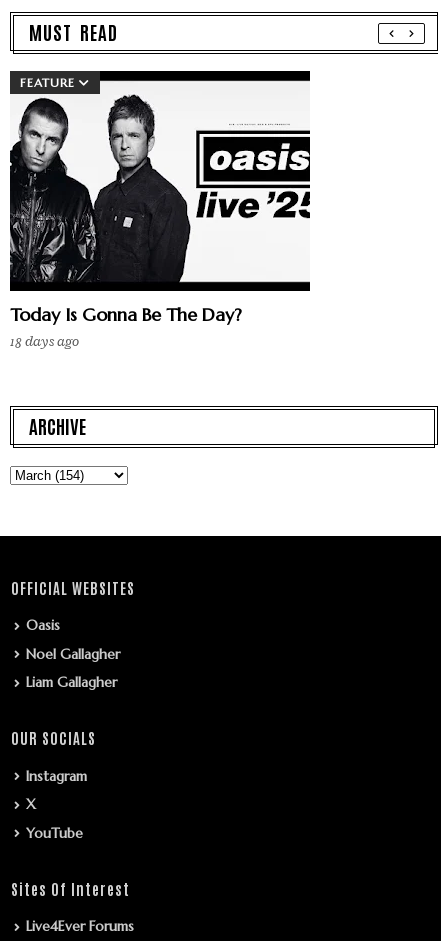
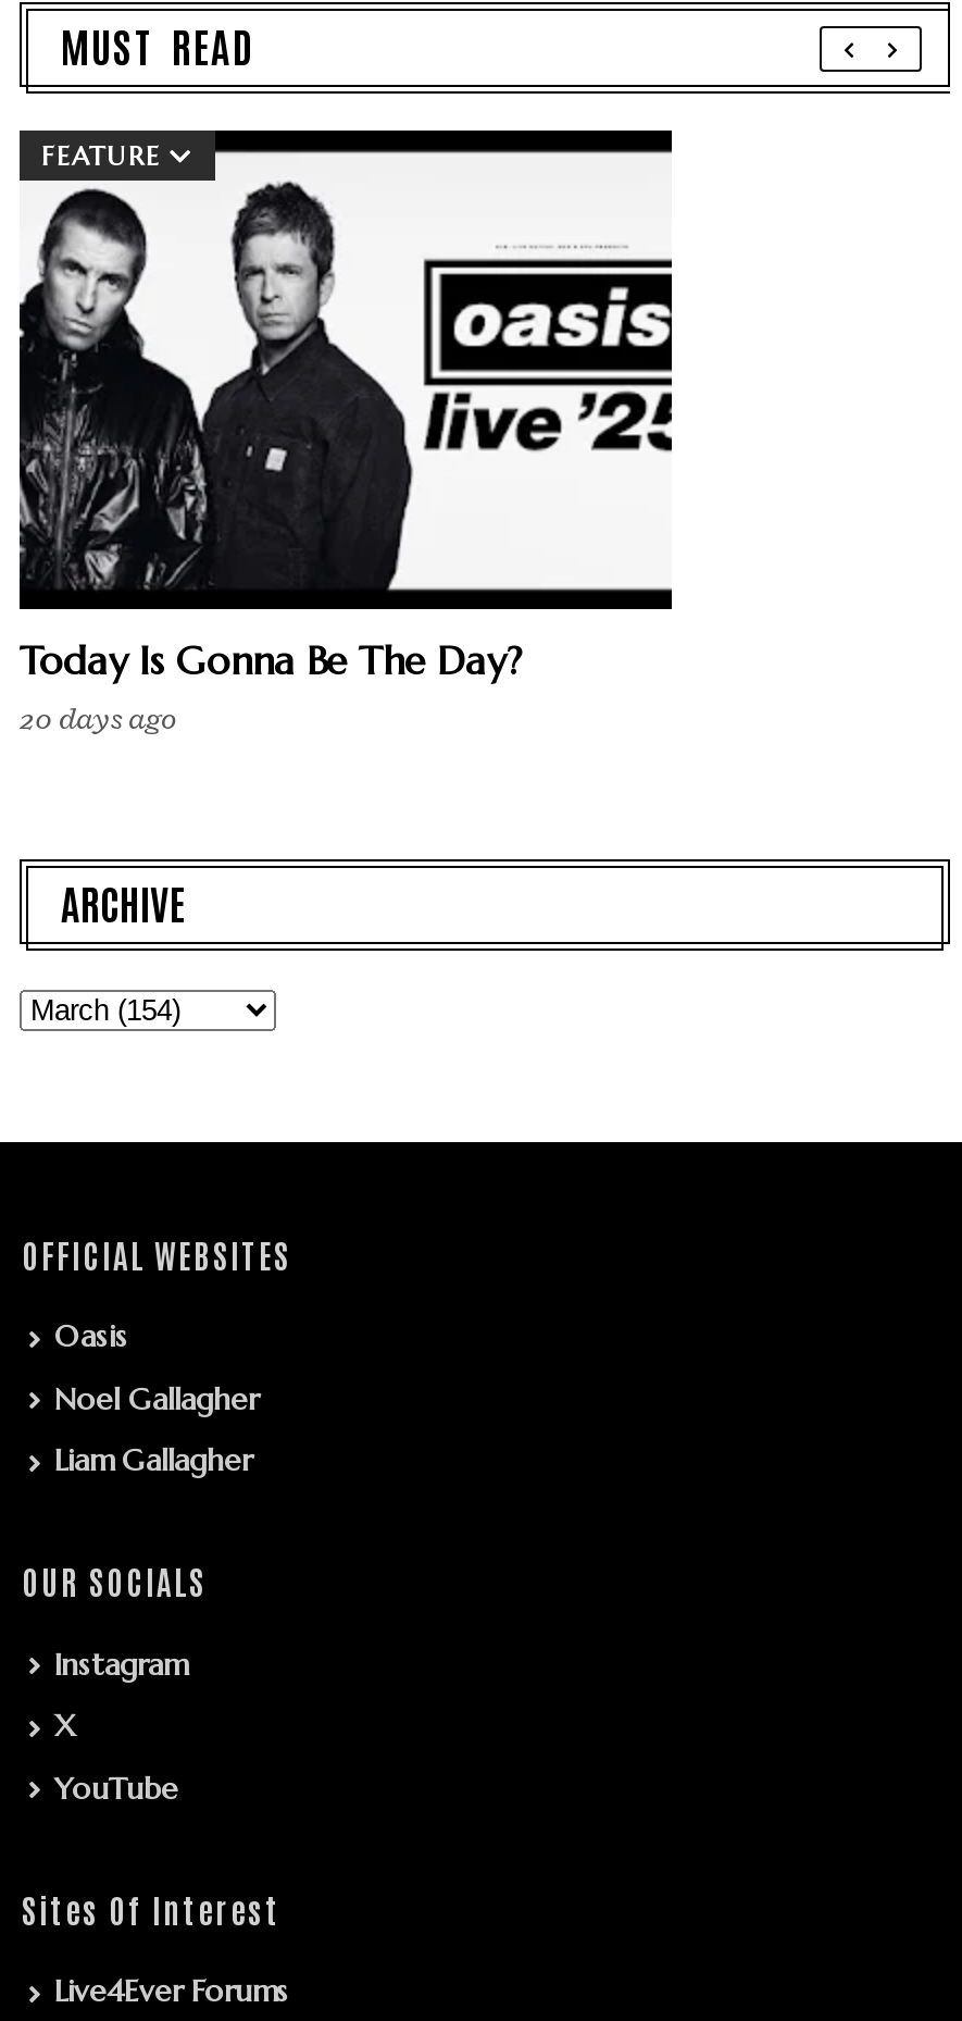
- 18 days ago
+ 20 days ago
